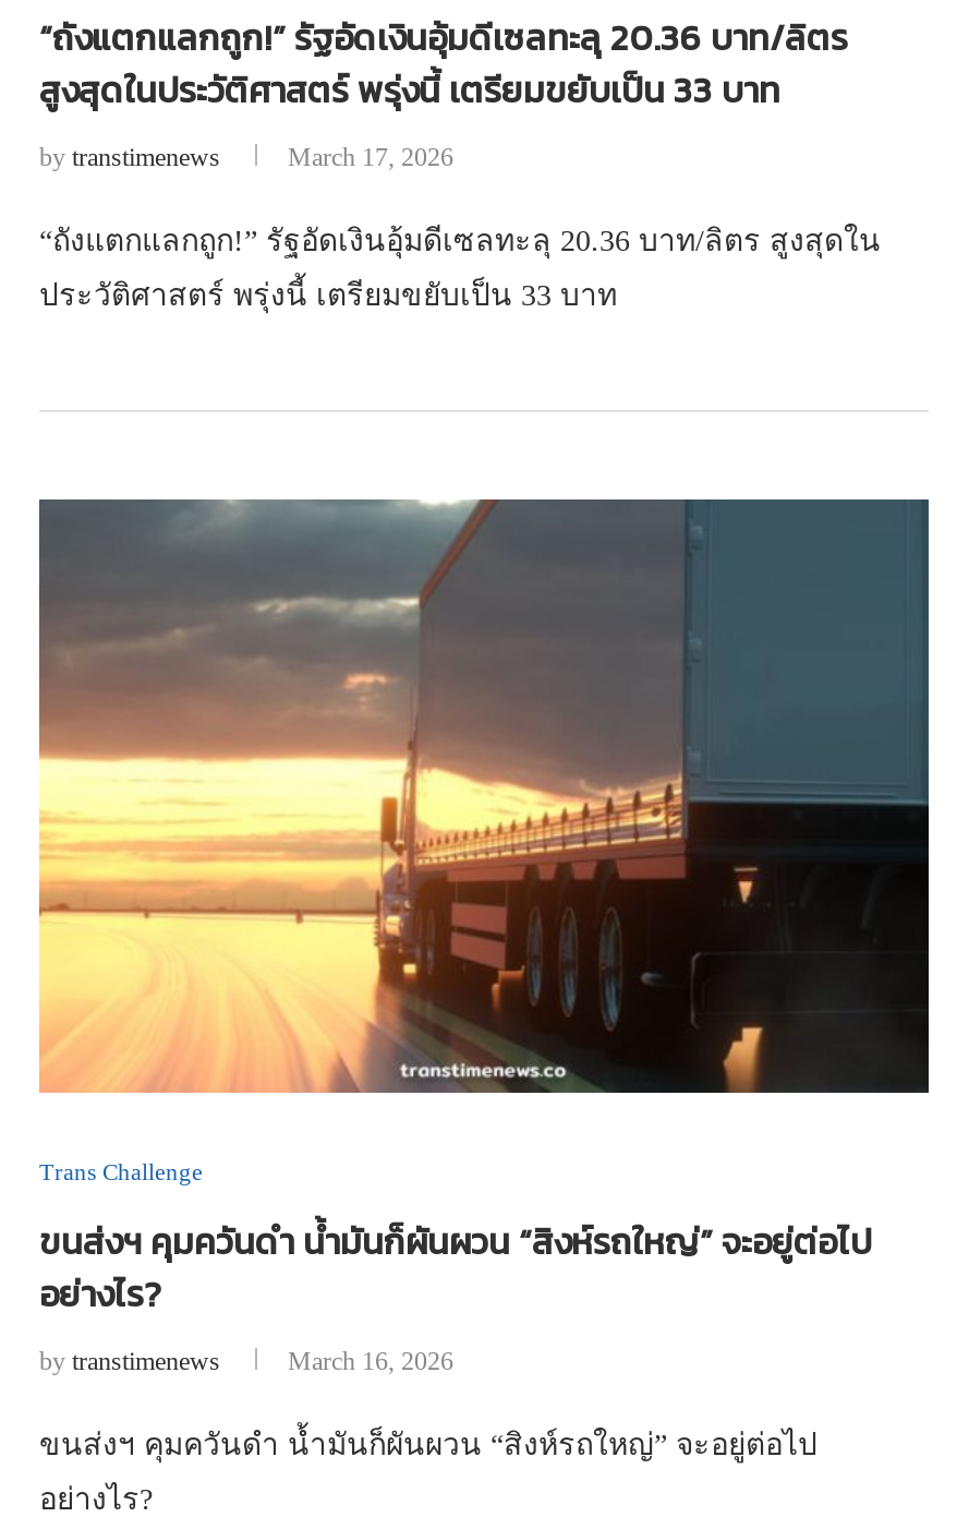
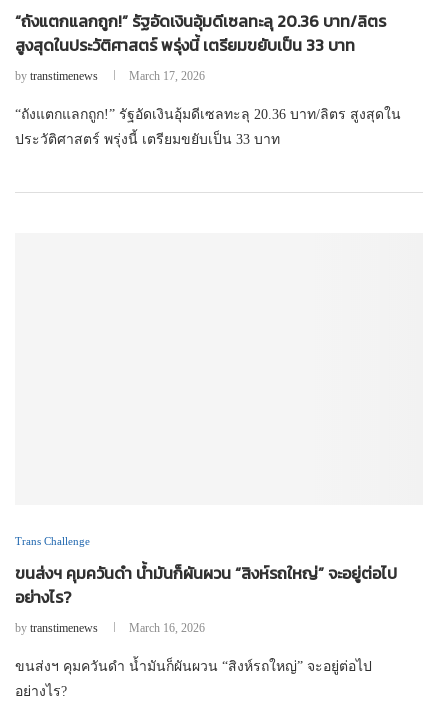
- [image]
